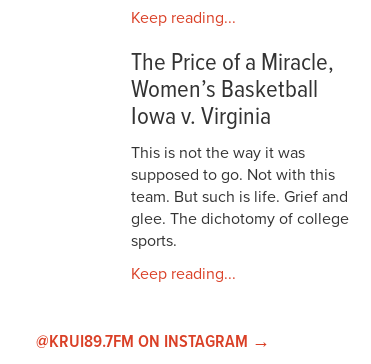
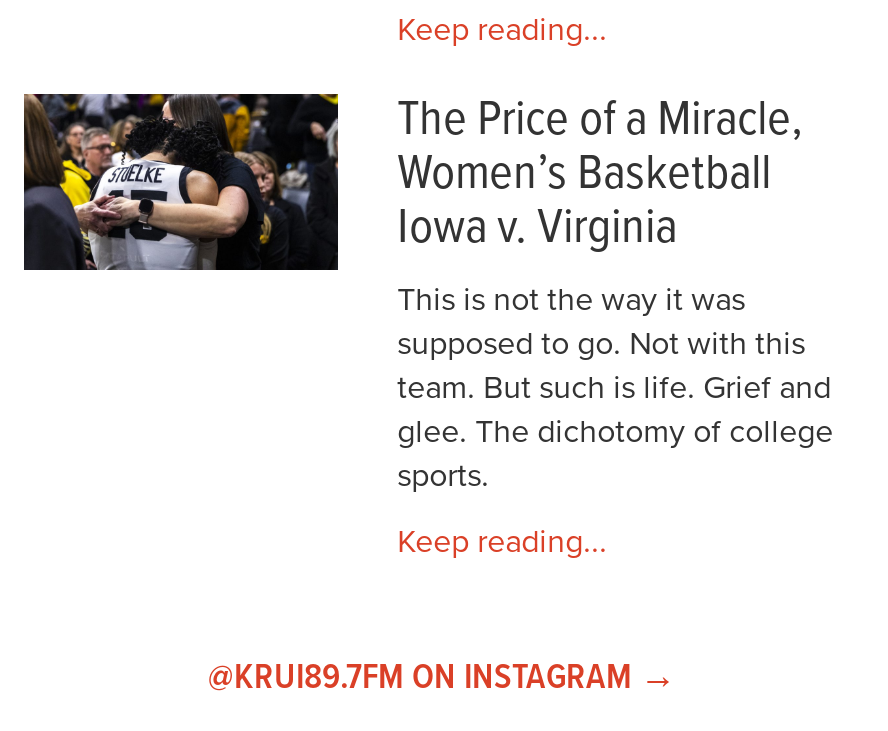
+ [image]
